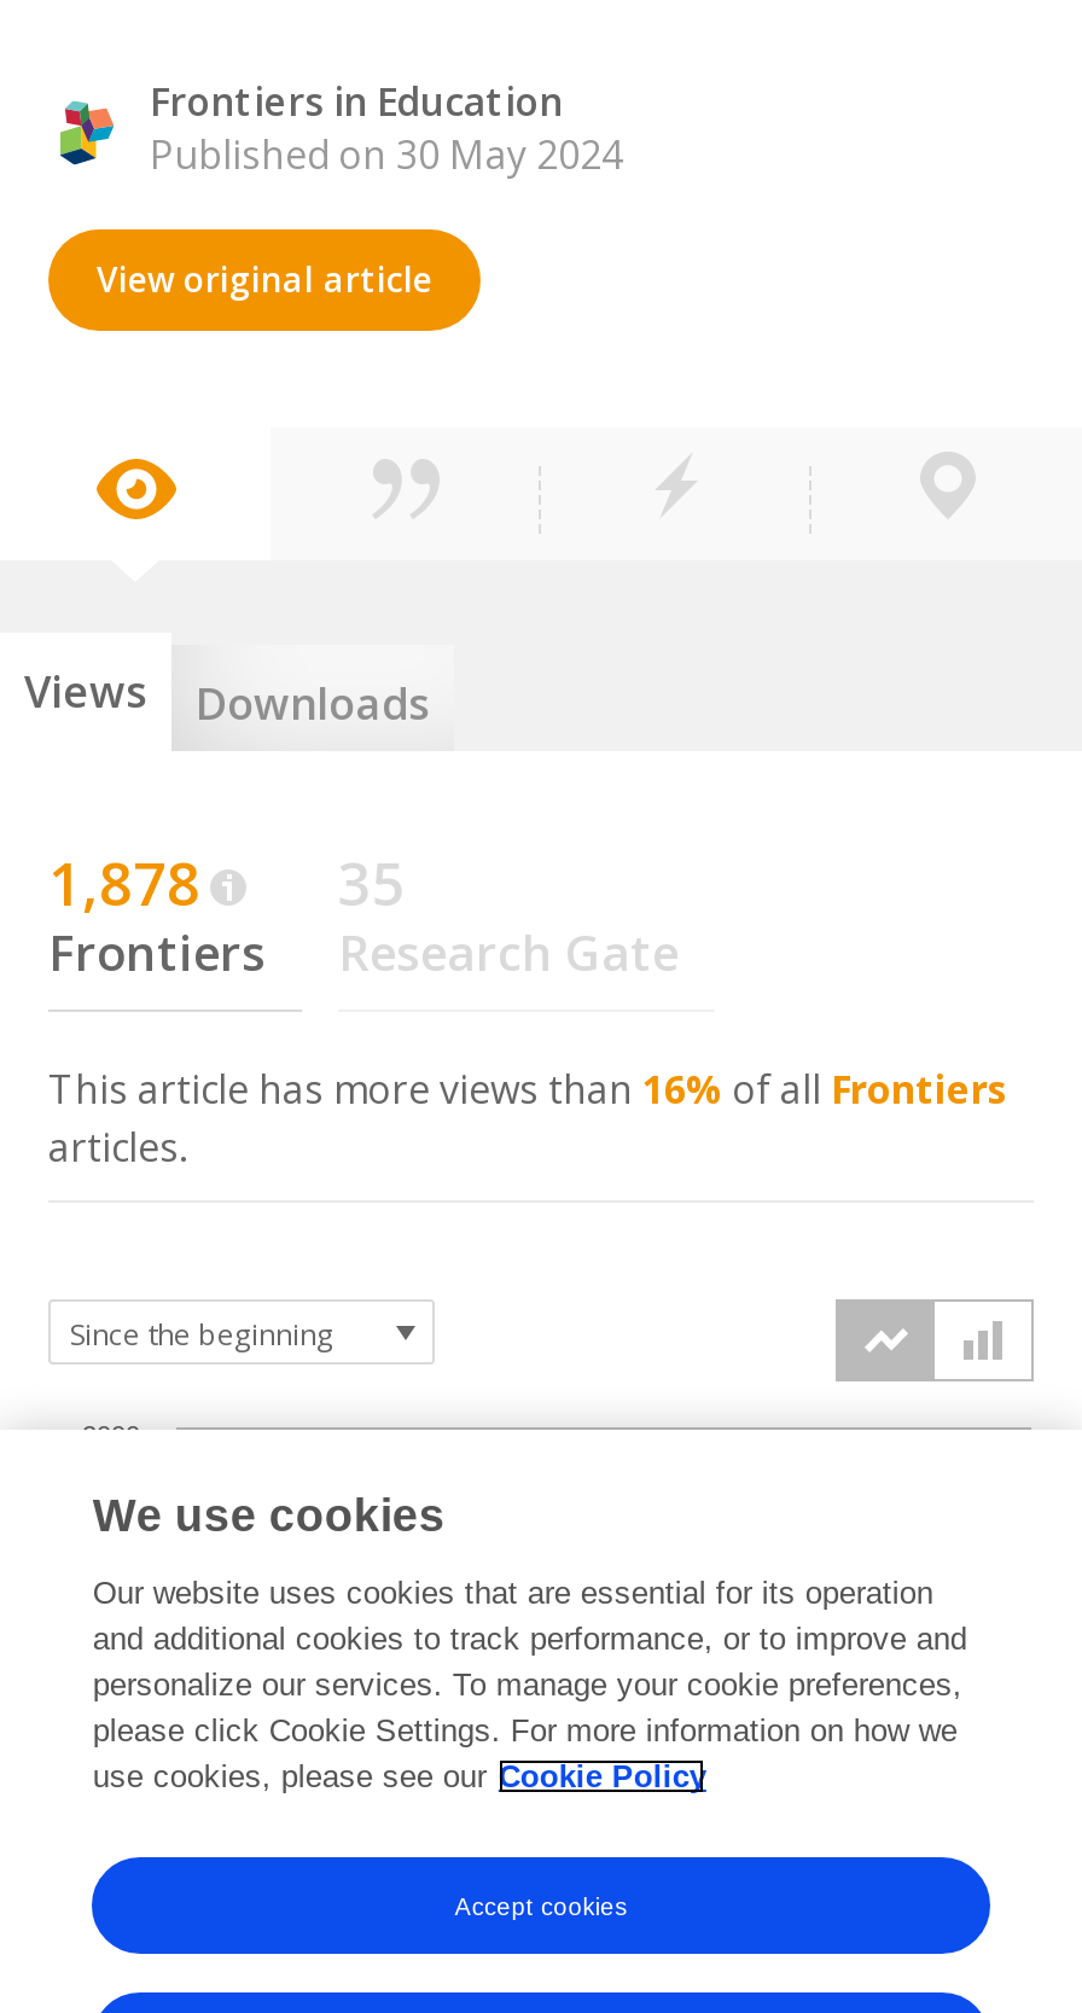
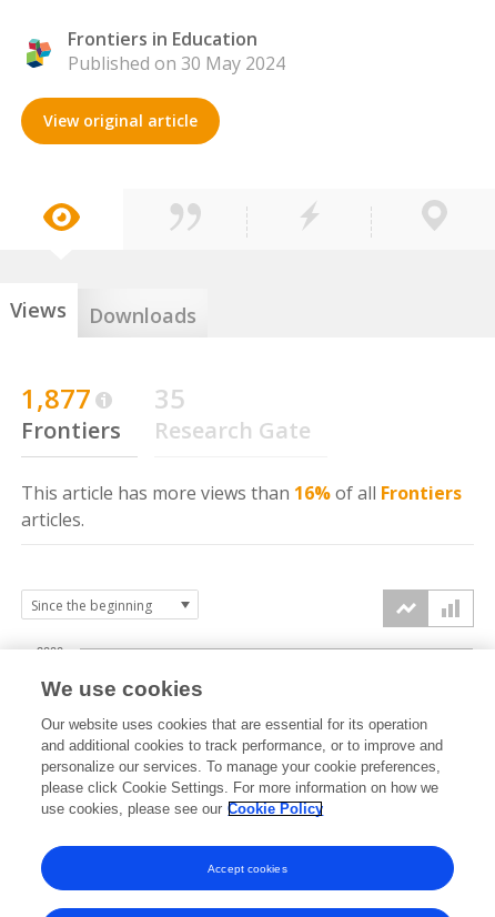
- 1,878
+ 1,877
